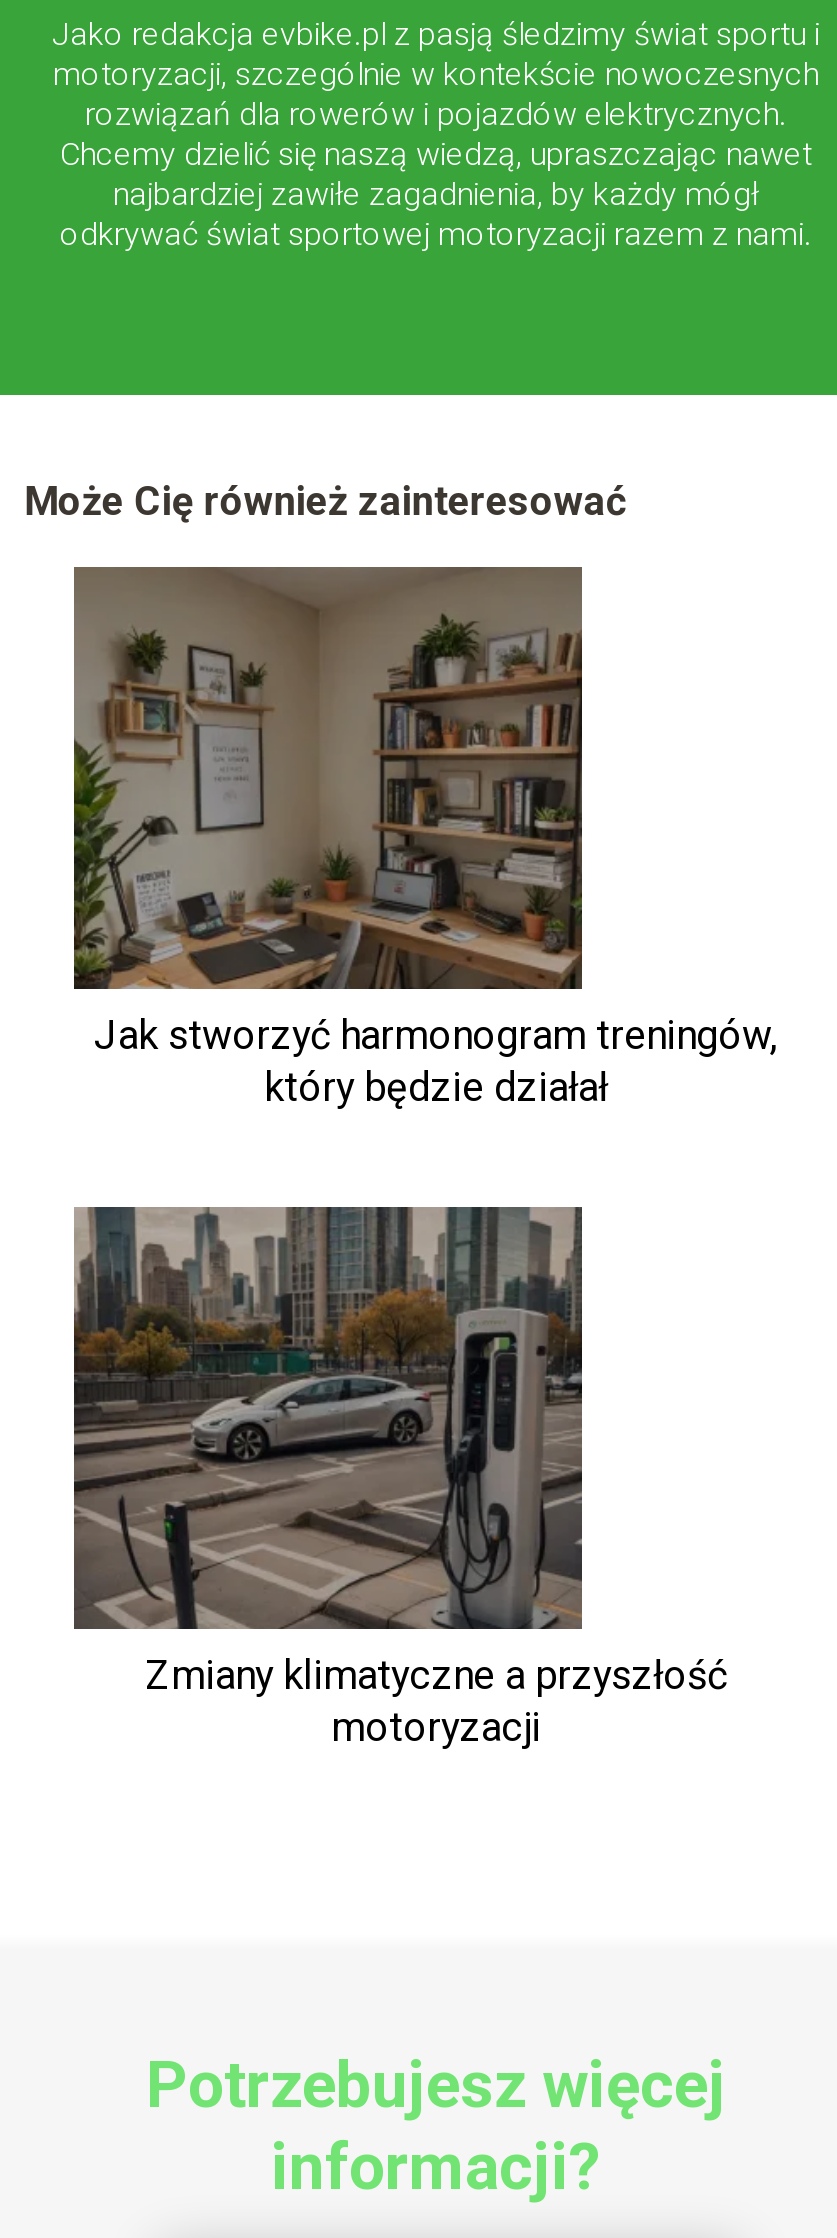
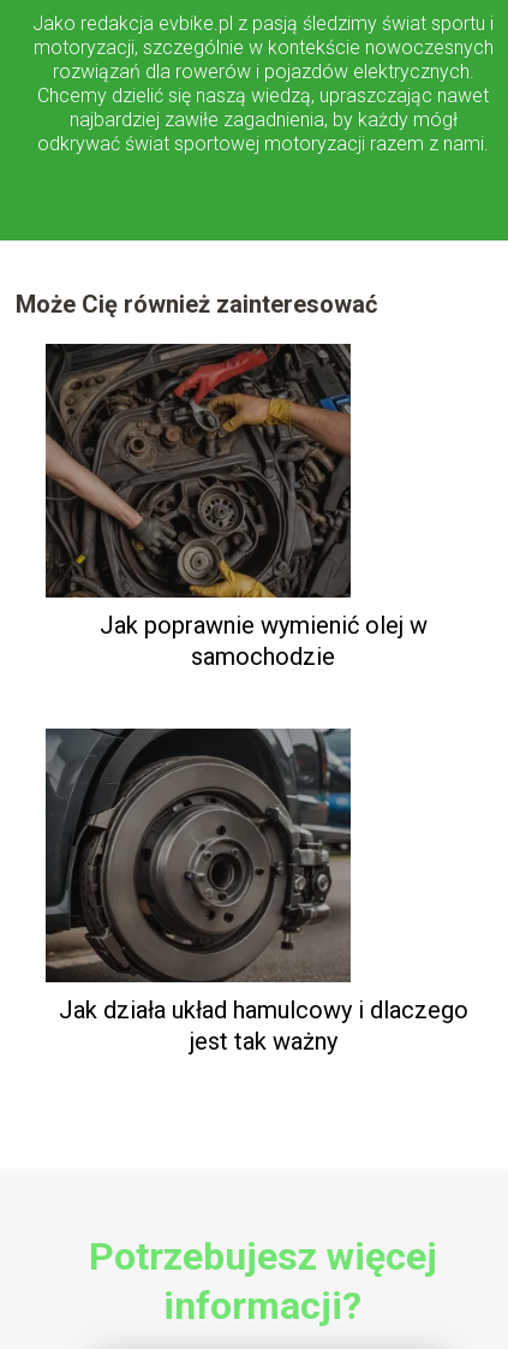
- [image]
- Jak stworzyć harmonogram treningów,
- który będzie działał
+ [image]
+ Jak poprawnie wymienić olej w
+ samochodzie

- [image]
- Zmiany klimatyczne a przyszłość
- motoryzacji
+ [image]
+ Jak działa układ hamulcowy i dlaczego
+ jest tak ważny
